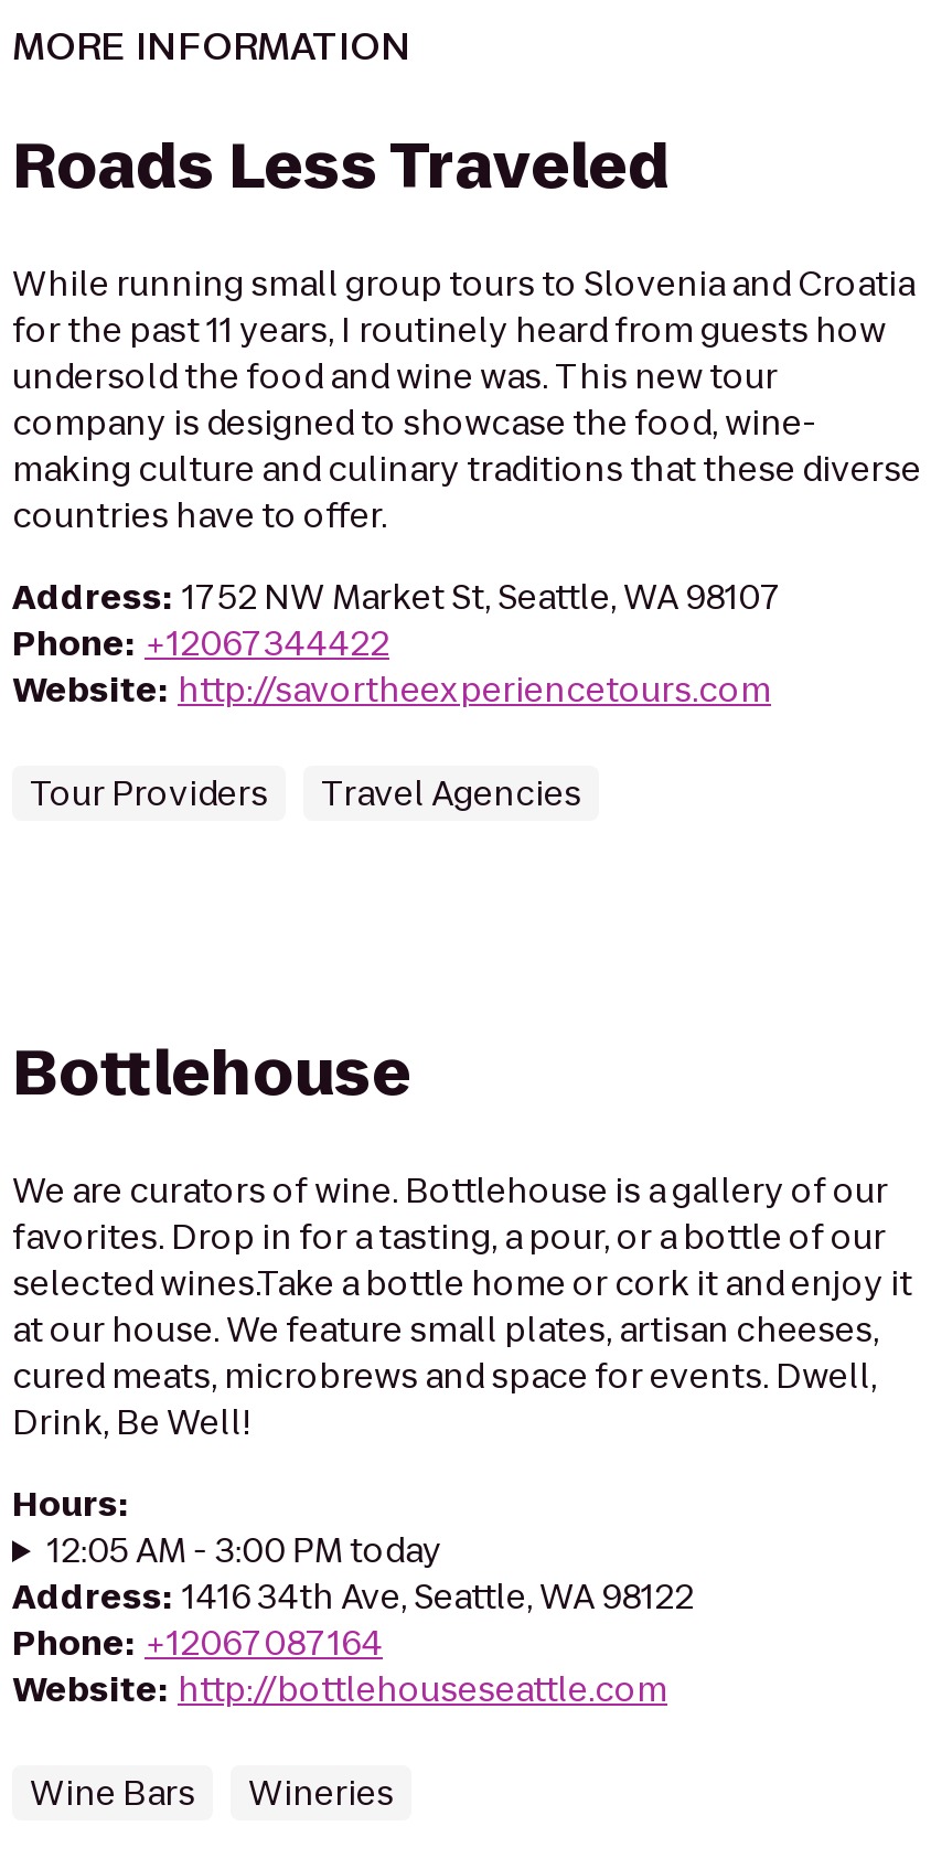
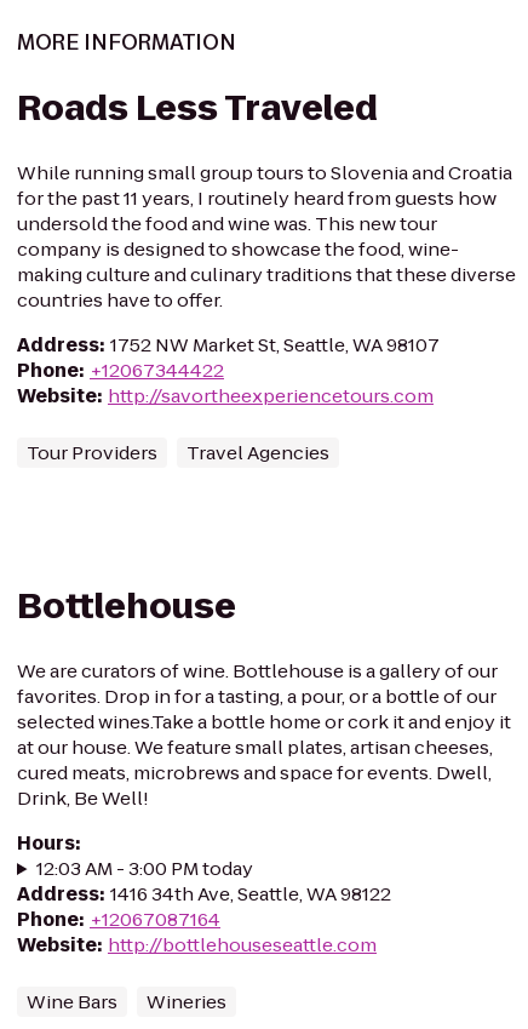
- 12:05 AM - 3:00 PM today
+ 12:03 AM - 3:00 PM today
